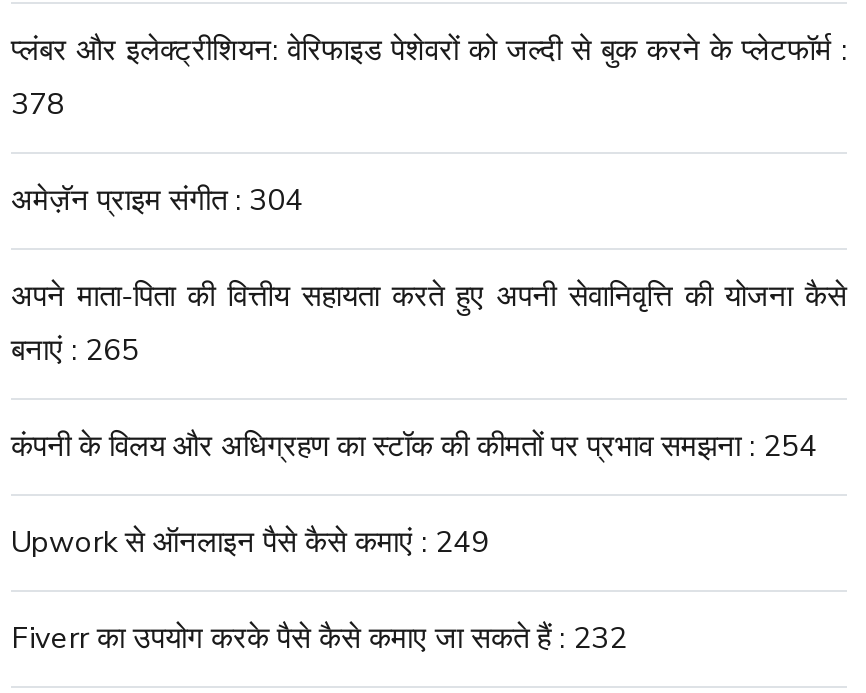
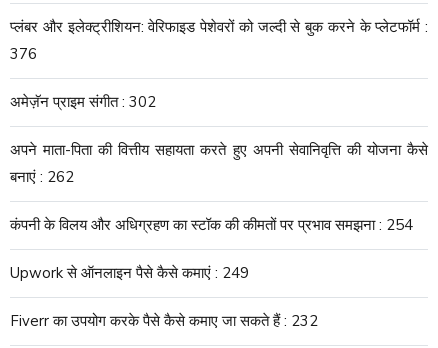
- 378
+ 376

- अमेज़ॅन प्राइम संगीत : 304
+ अमेज़ॅन प्राइम संगीत : 302

- बनाएं : 265
+ बनाएं : 262
